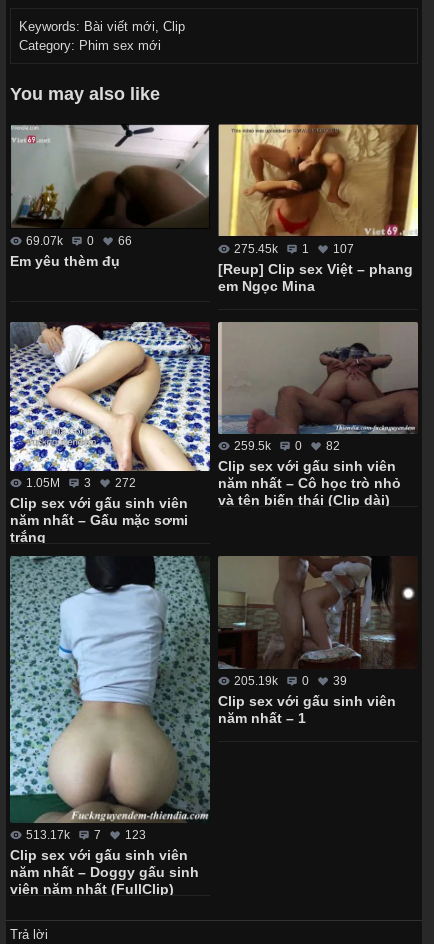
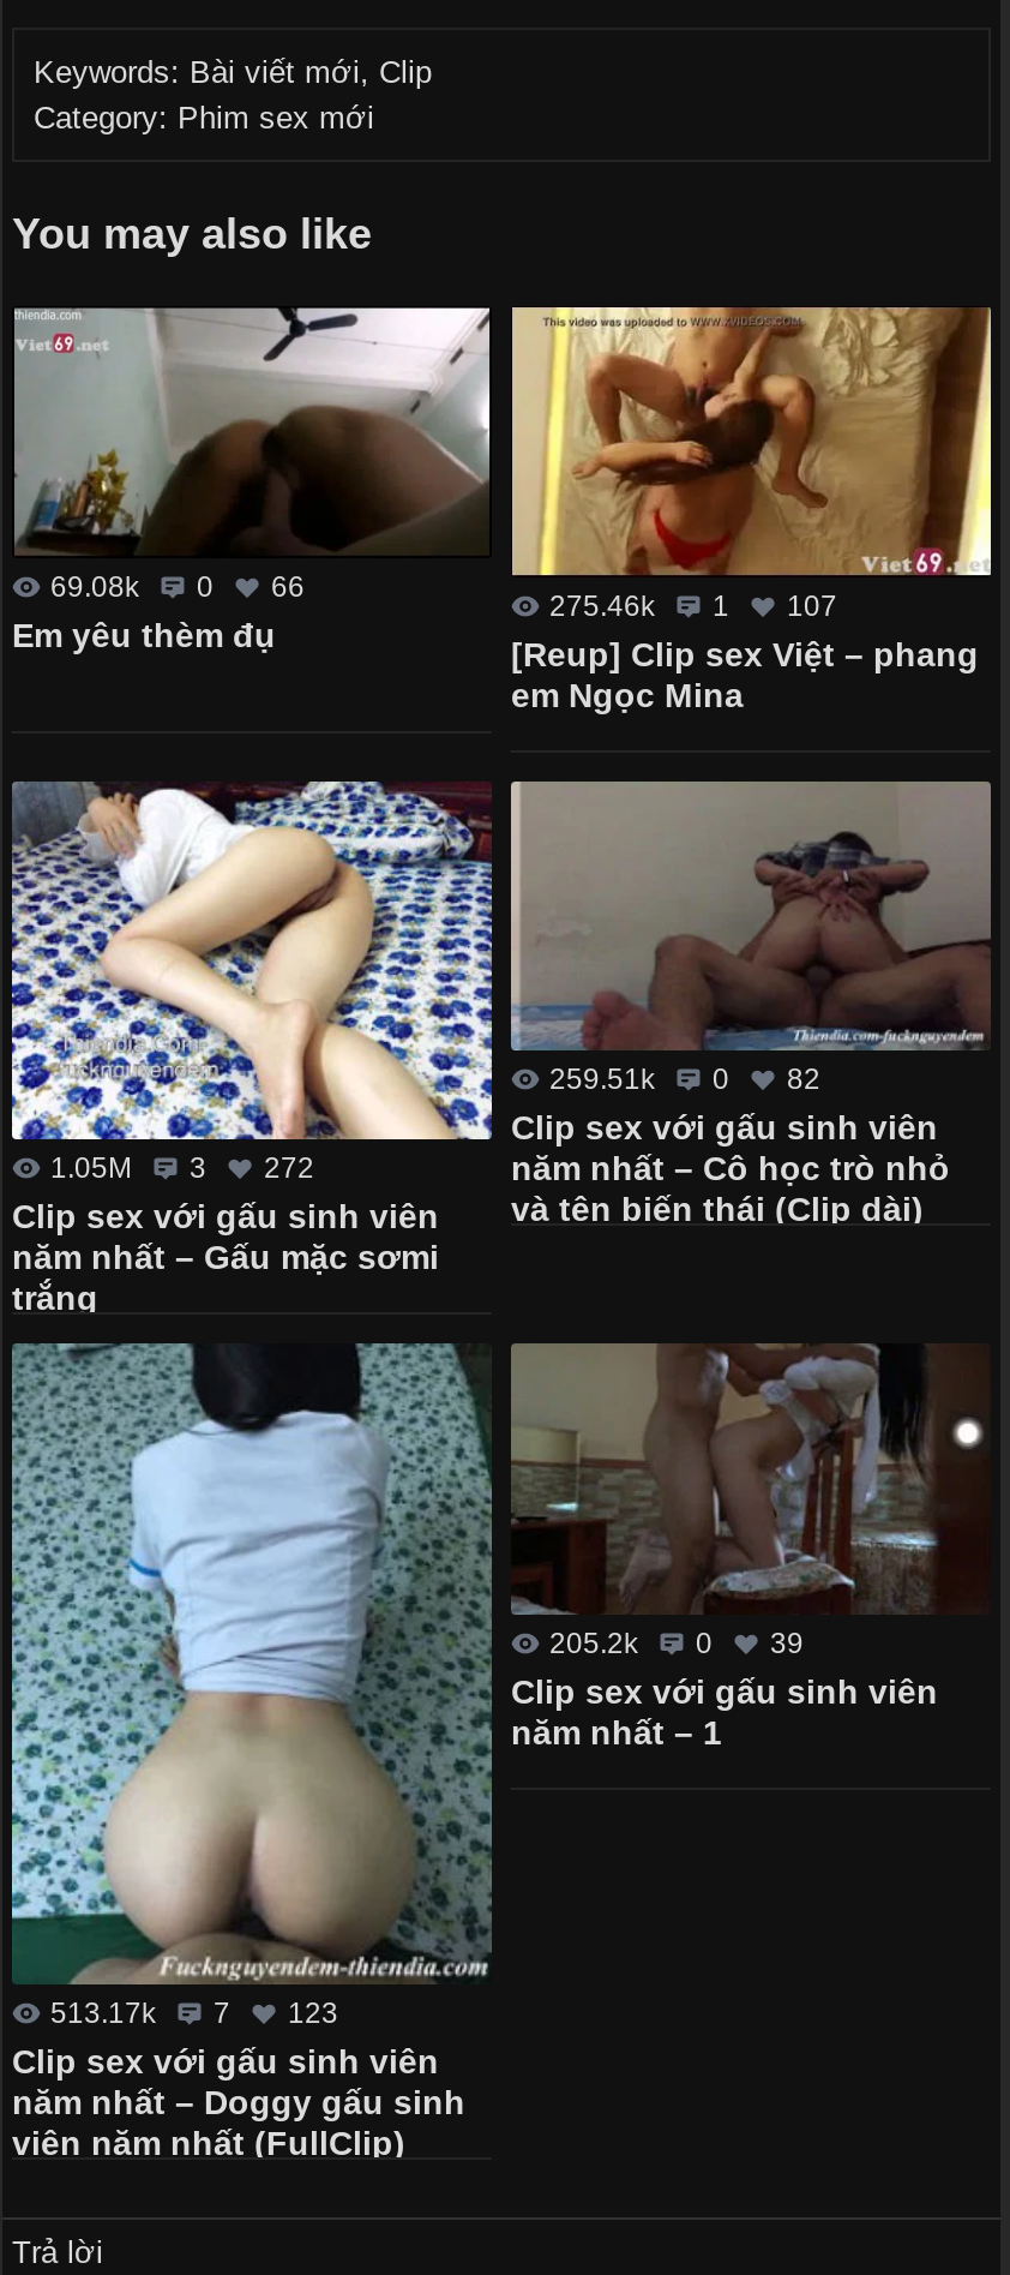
- 69.07k 0 66
+ 69.08k 0 66

- 275.45k 1 107
+ 275.46k 1 107

- 259.5k 0 82
+ 259.51k 0 82

- 205.19k 0 39
+ 205.2k 0 39
